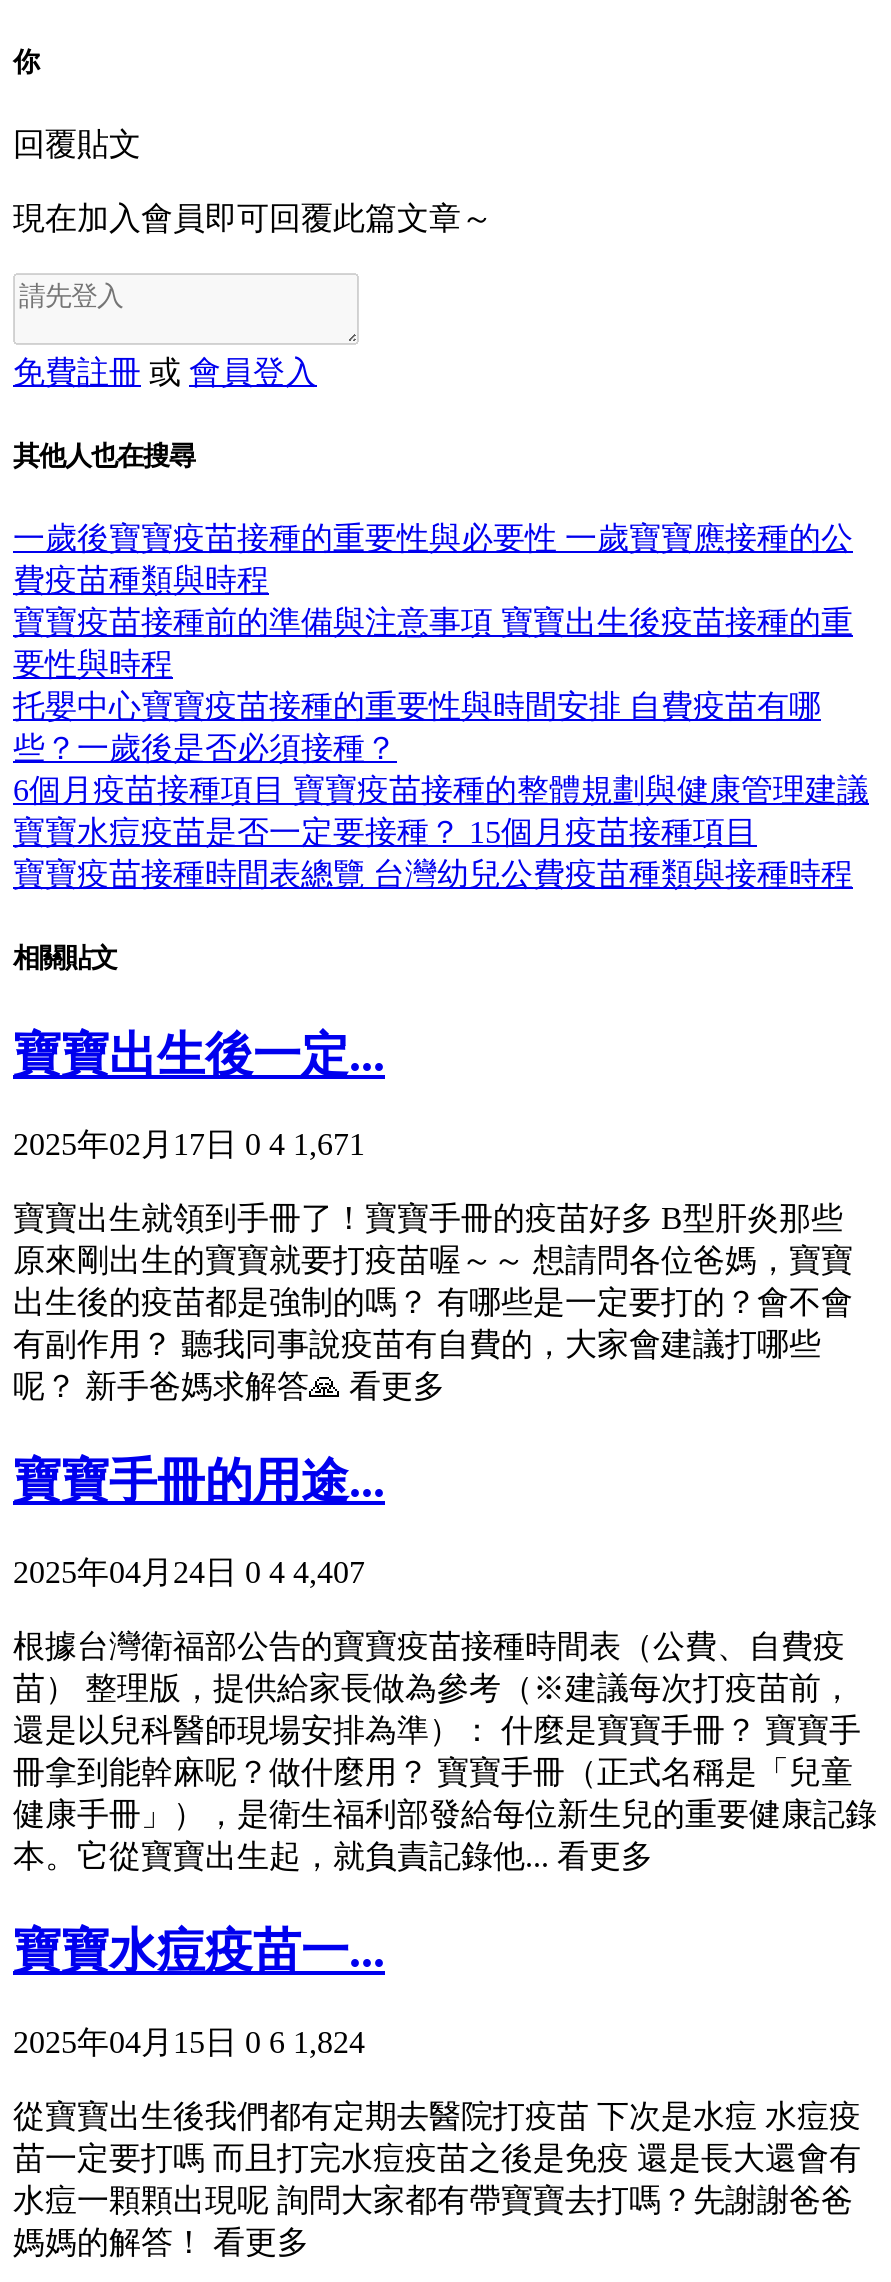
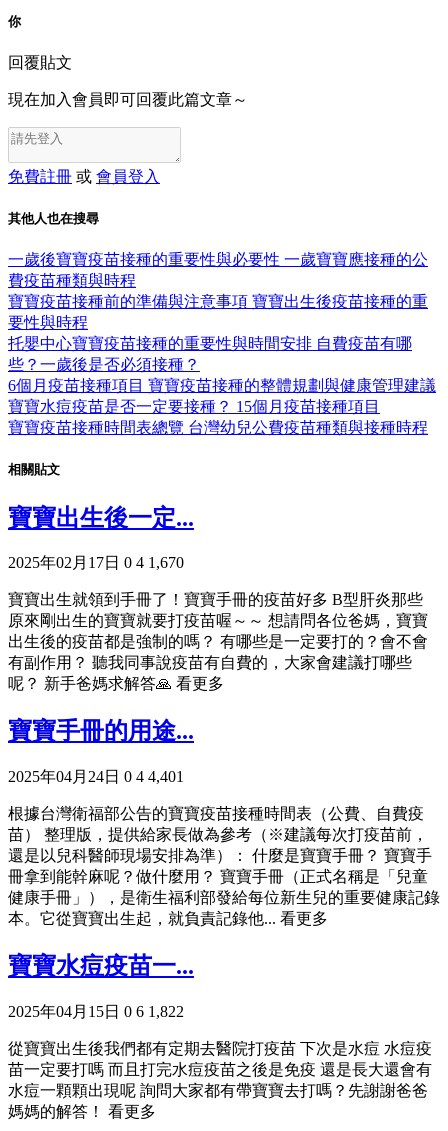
- 2025年02月17日 0 4 1,671
+ 2025年02月17日 0 4 1,670

- 2025年04月24日 0 4 4,407
+ 2025年04月24日 0 4 4,401

- 2025年04月15日 0 6 1,824
+ 2025年04月15日 0 6 1,822
